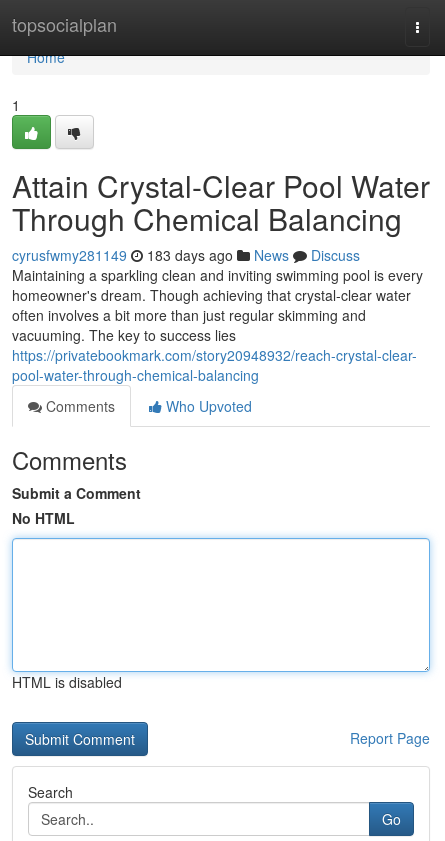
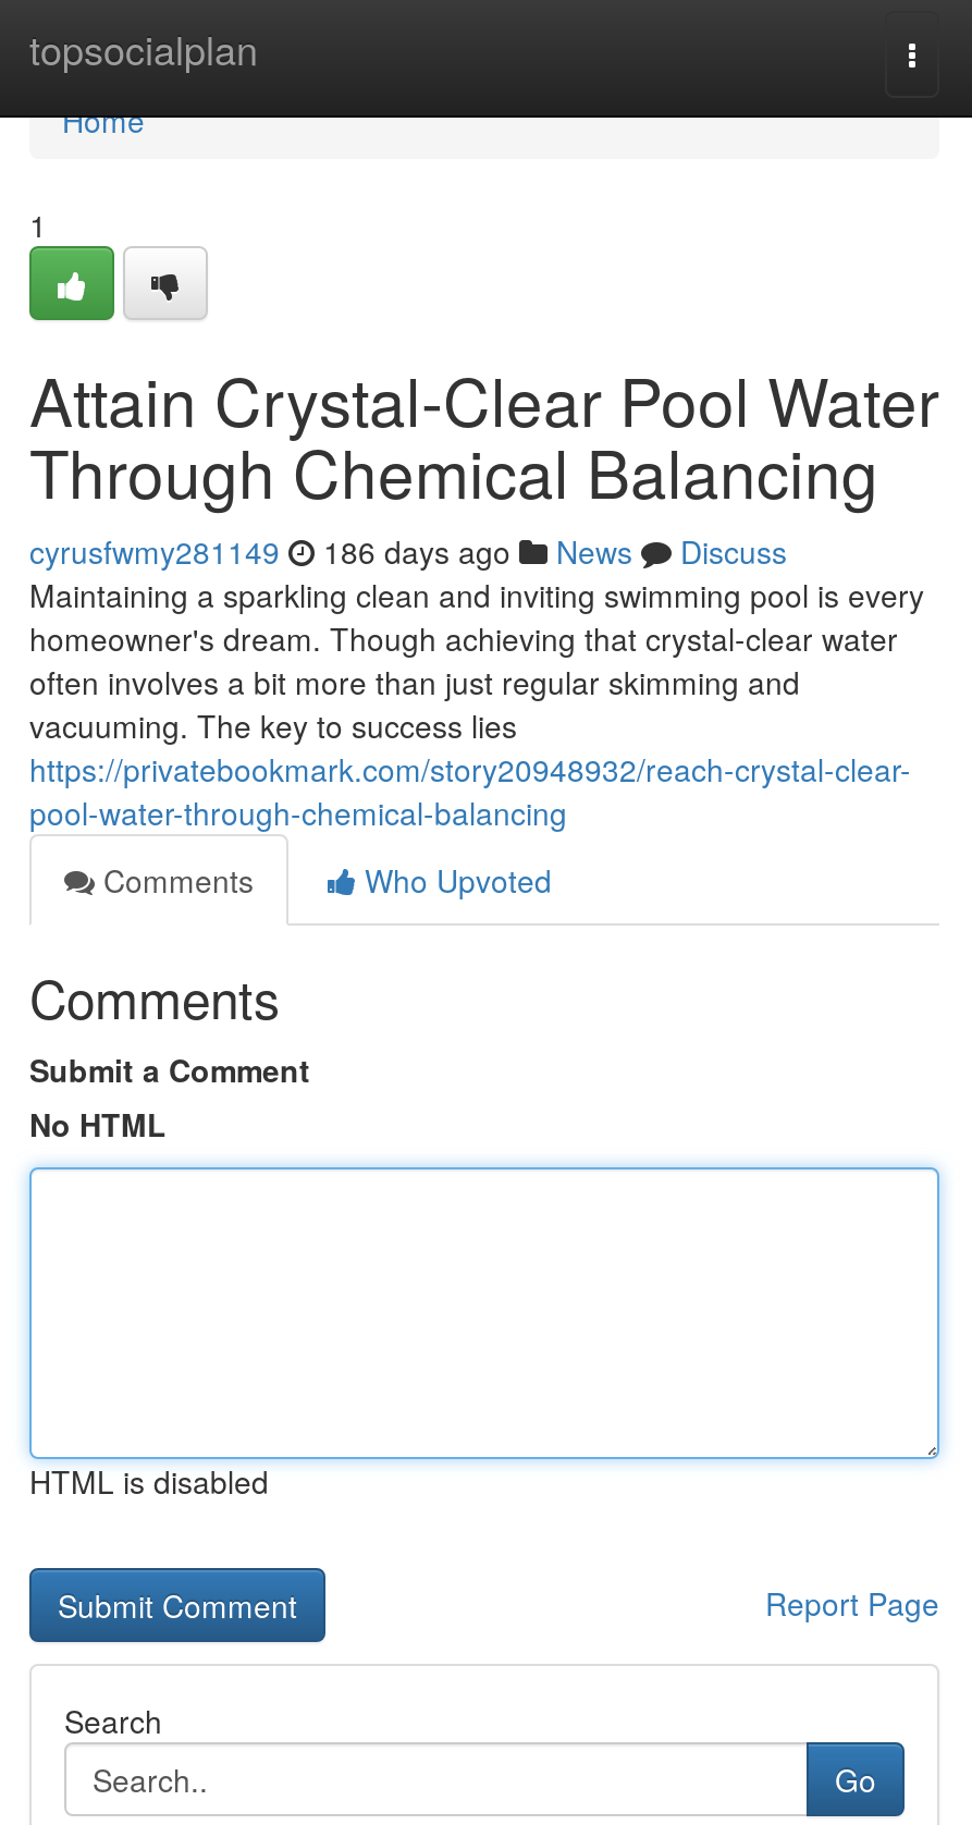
- cyrusfwmy281149 183 days ago News Discuss
+ cyrusfwmy281149 186 days ago News Discuss
